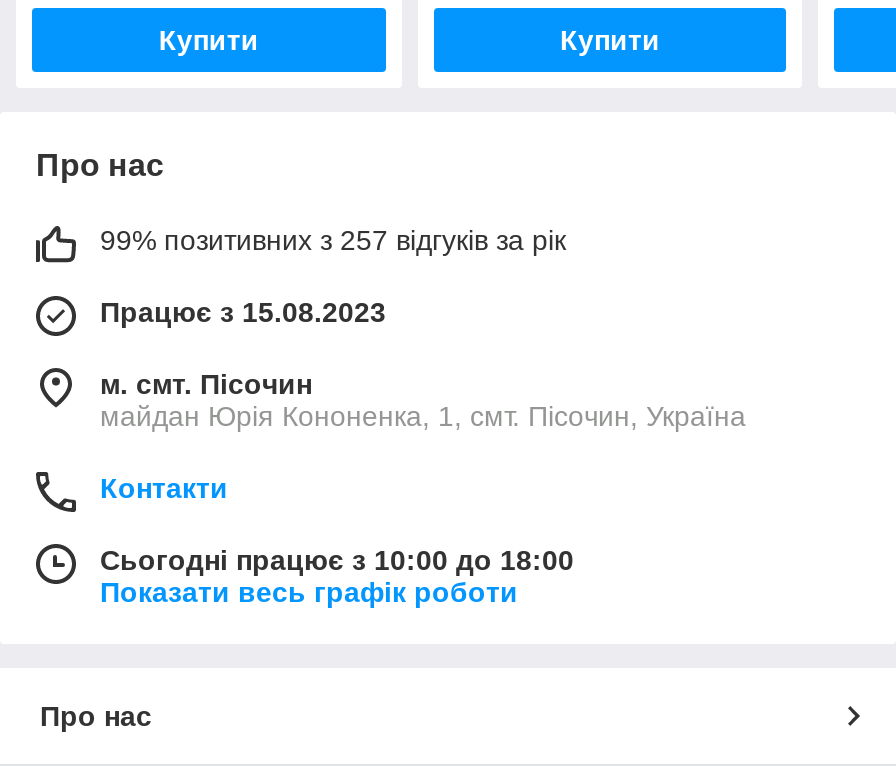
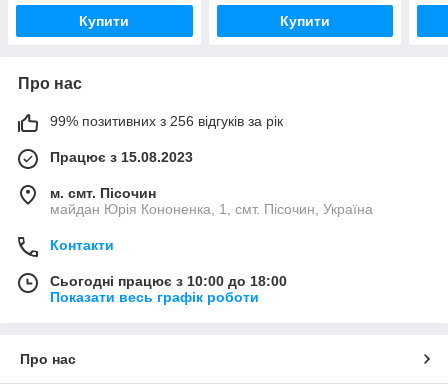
- 99% позитивних з 257 відгуків за рік
+ 99% позитивних з 256 відгуків за рік
